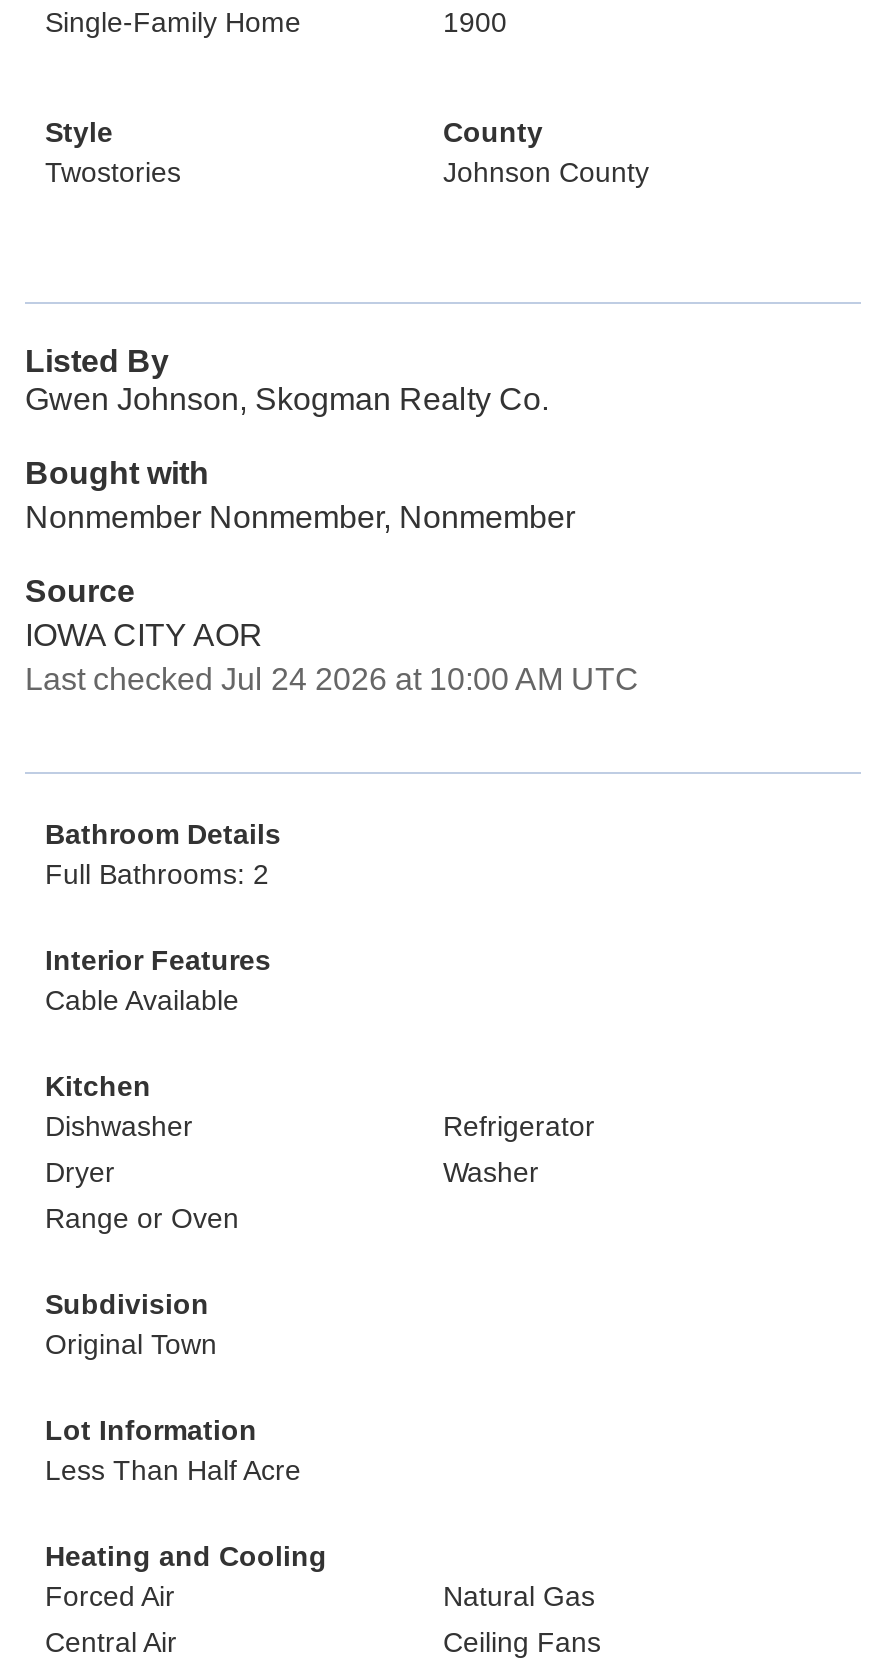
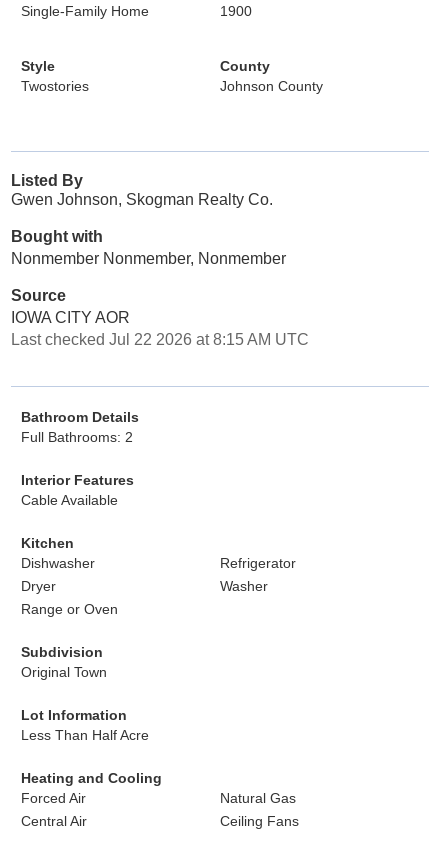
- Last checked Jul 24 2026 at 10:00 AM UTC
+ Last checked Jul 22 2026 at 8:15 AM UTC
